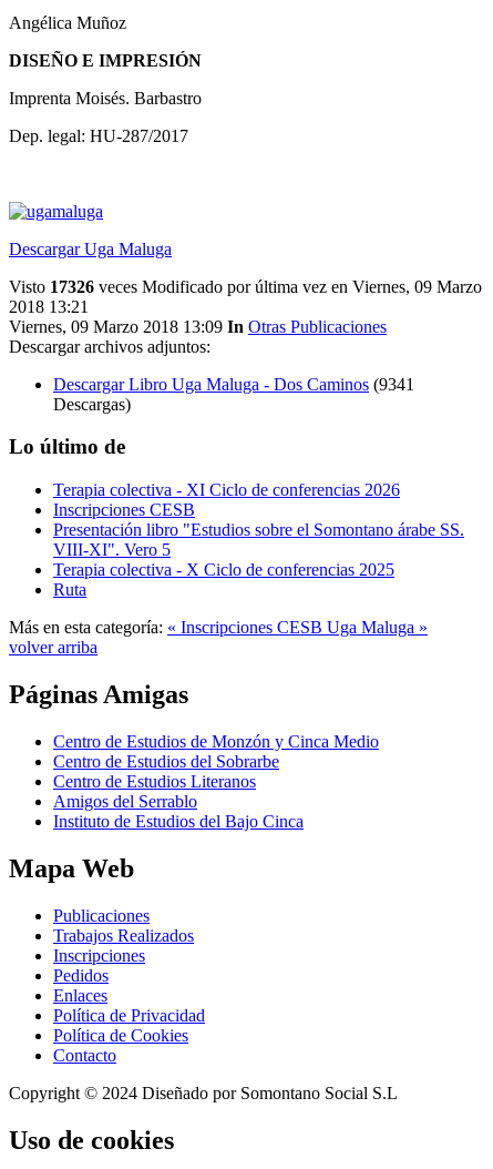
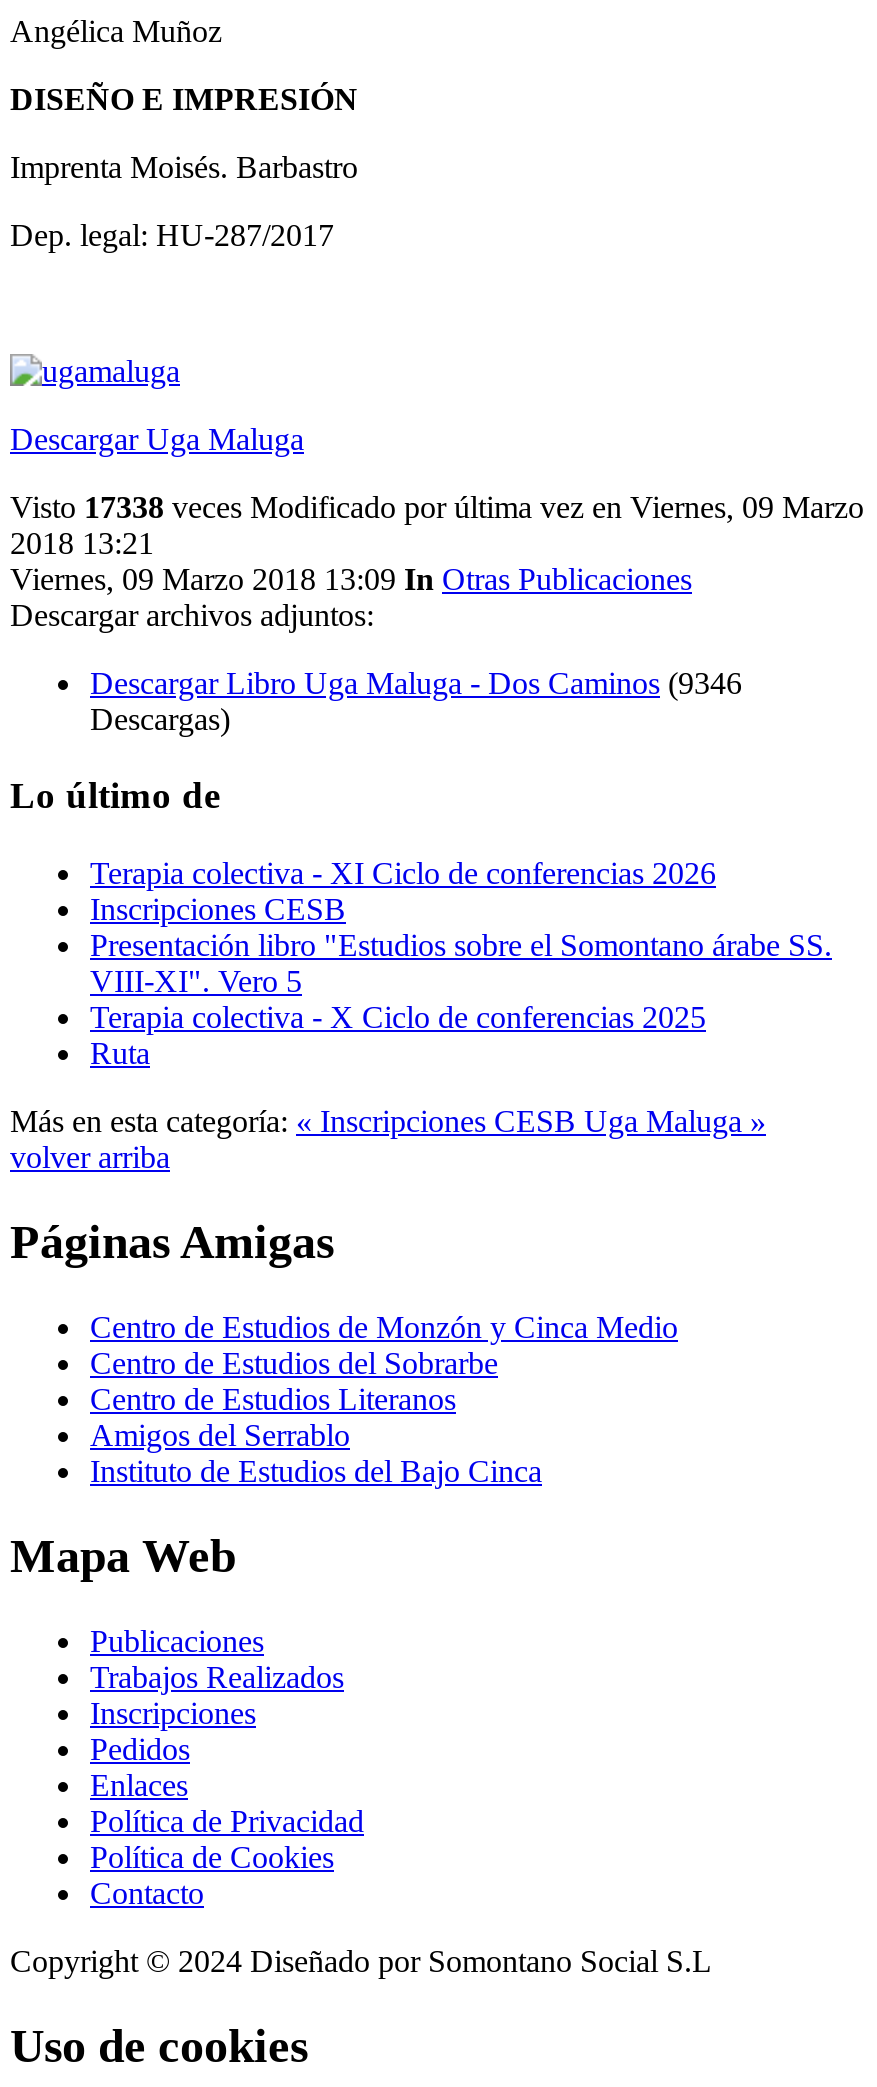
- Visto 17326 veces Modificado por última vez en Viernes, 09 Marzo
+ Visto 17338 veces Modificado por última vez en Viernes, 09 Marzo

- Descargar Libro Uga Maluga - Dos Caminos (9341
+ Descargar Libro Uga Maluga - Dos Caminos (9346
